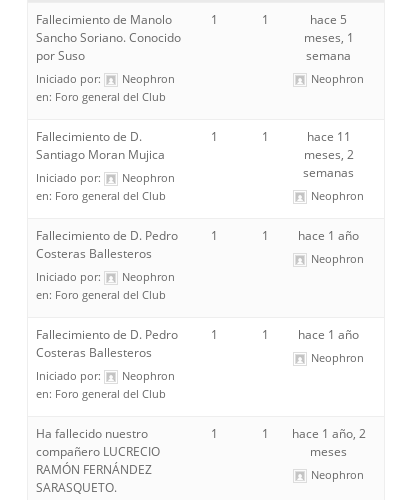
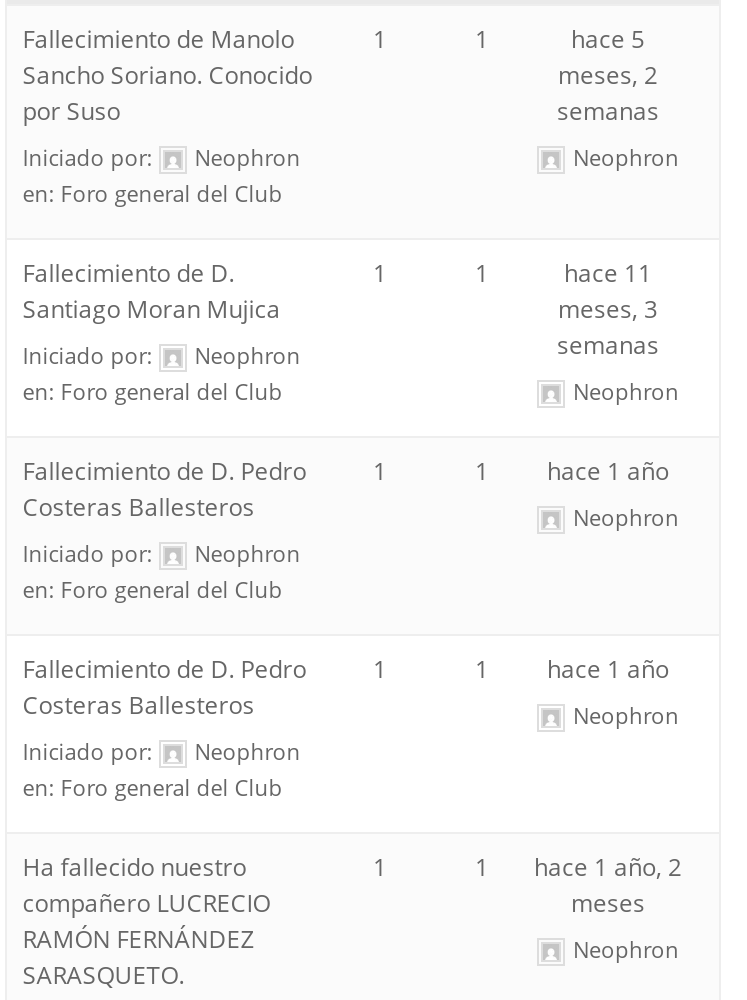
- meses, 1
- semana
+ meses, 2
+ semanas

- meses, 2
+ meses, 3
